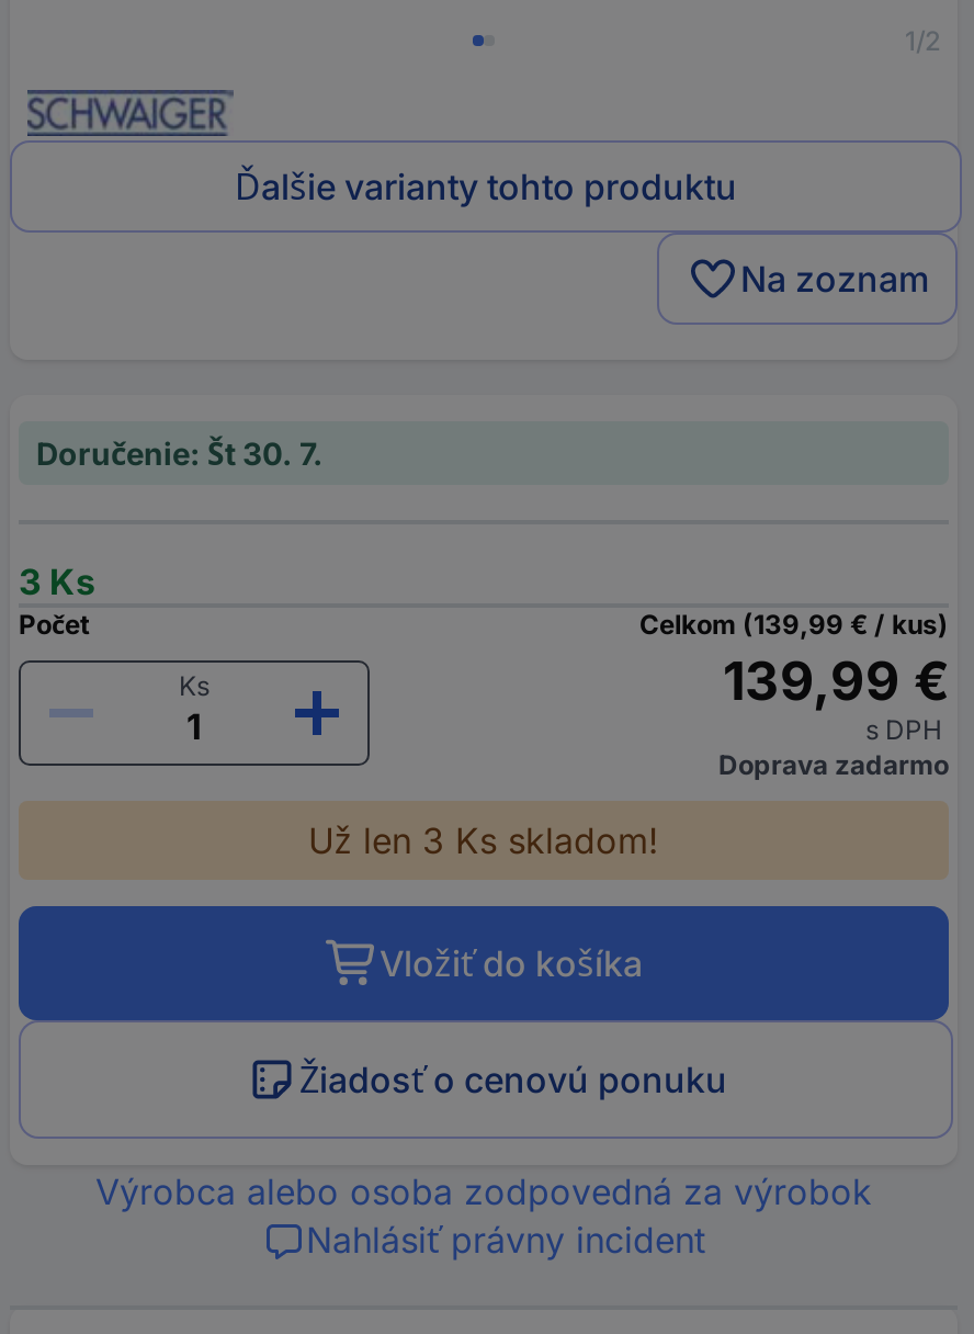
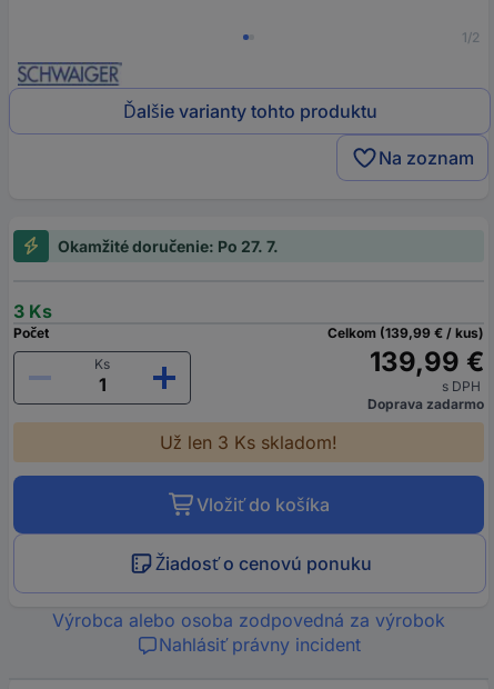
- Doručenie: Št 30. 7.
+ Okamžité doručenie: Po 27. 7.
